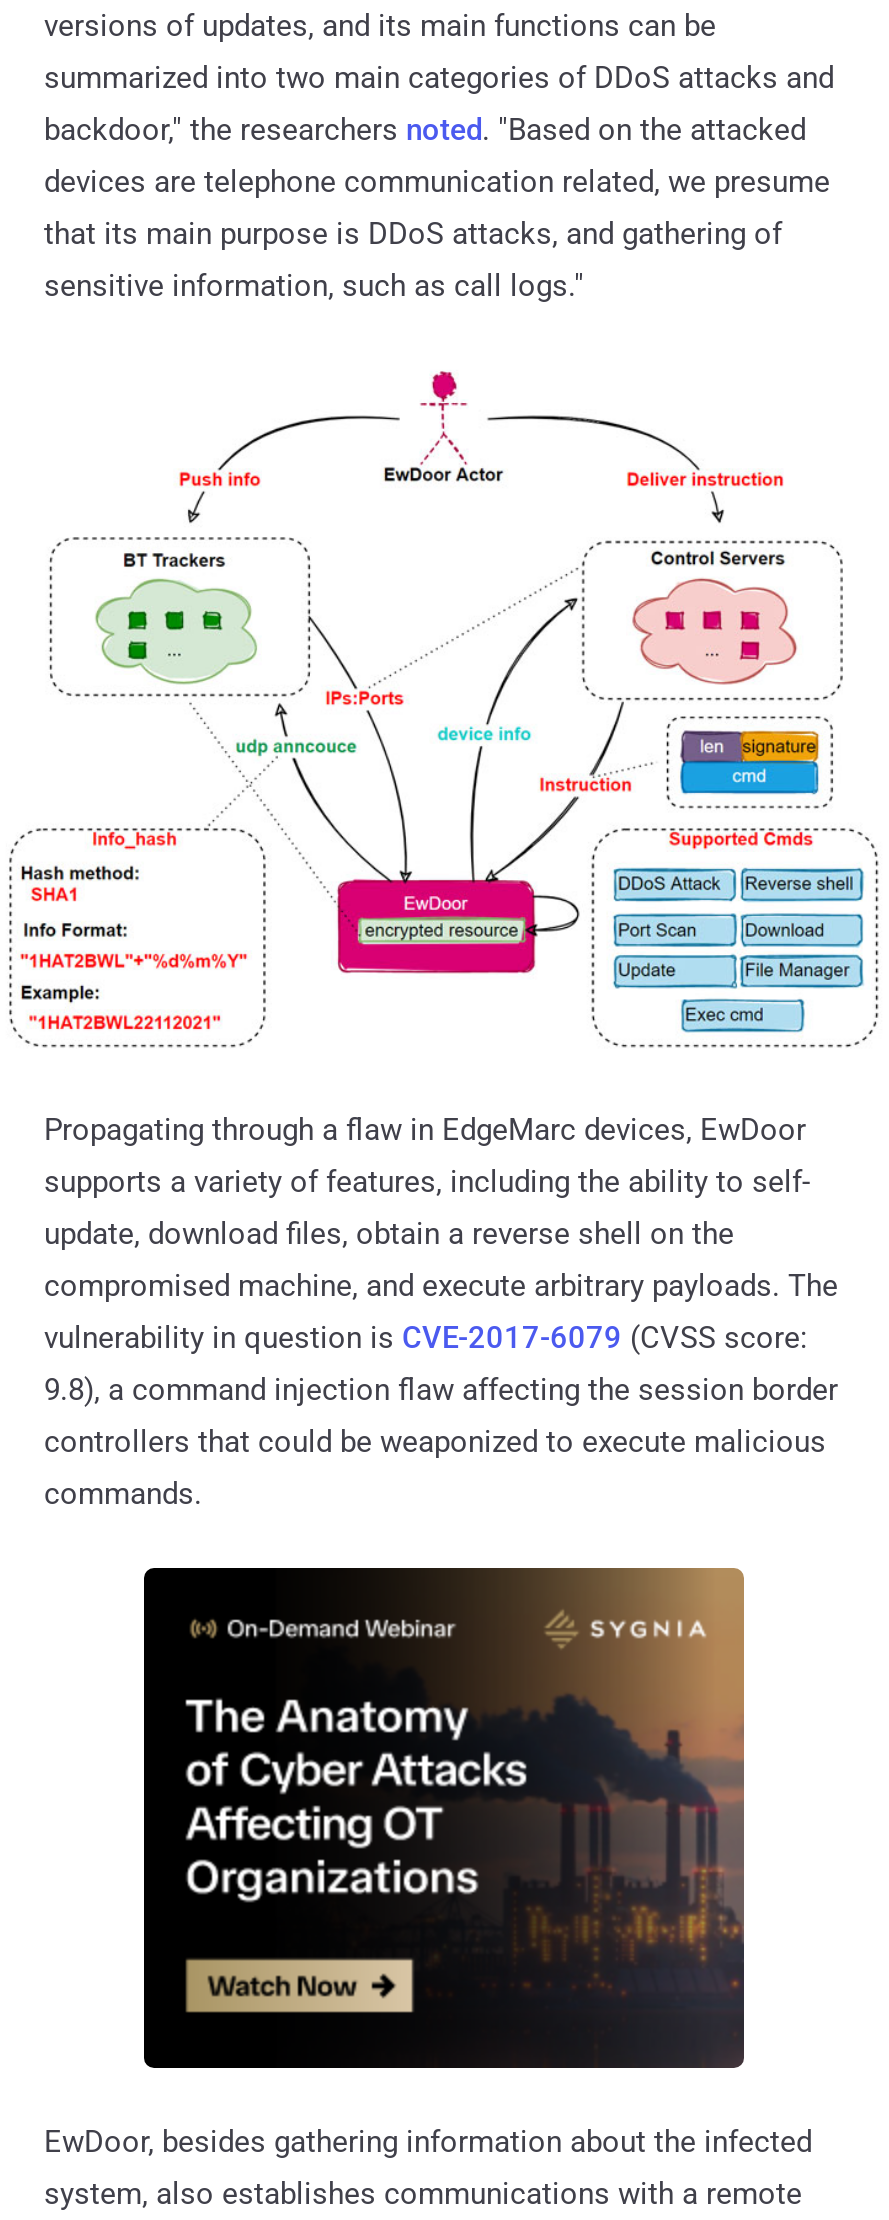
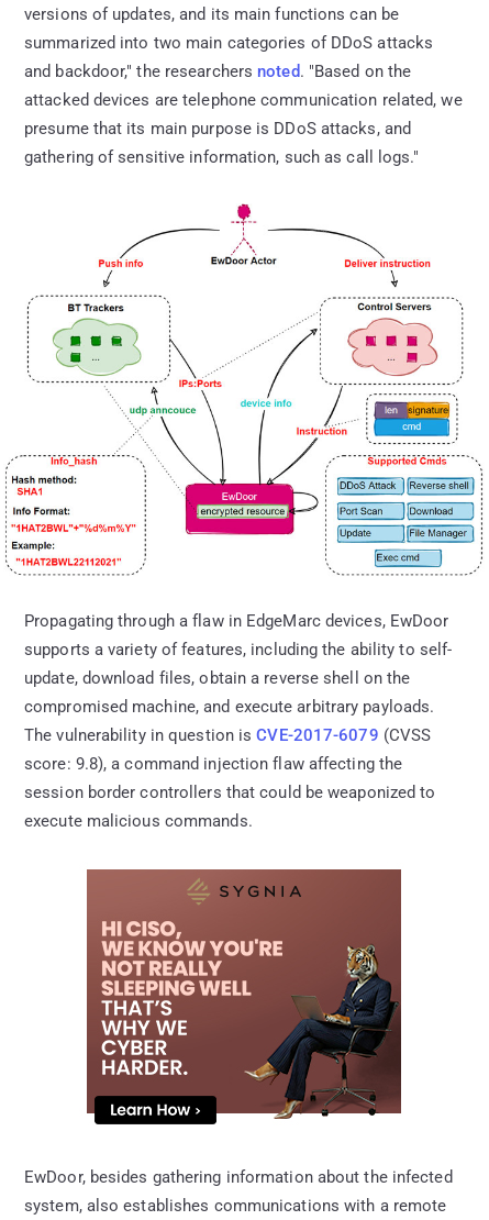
- [image]
+ [image]
